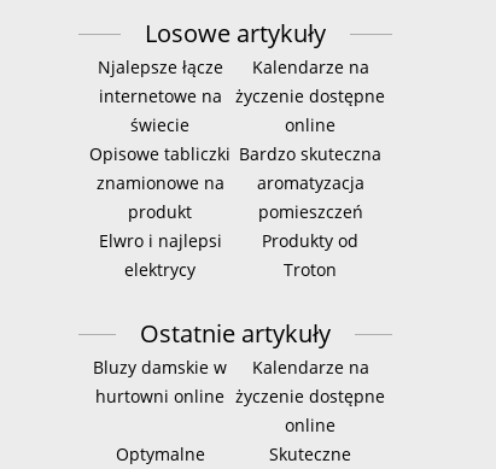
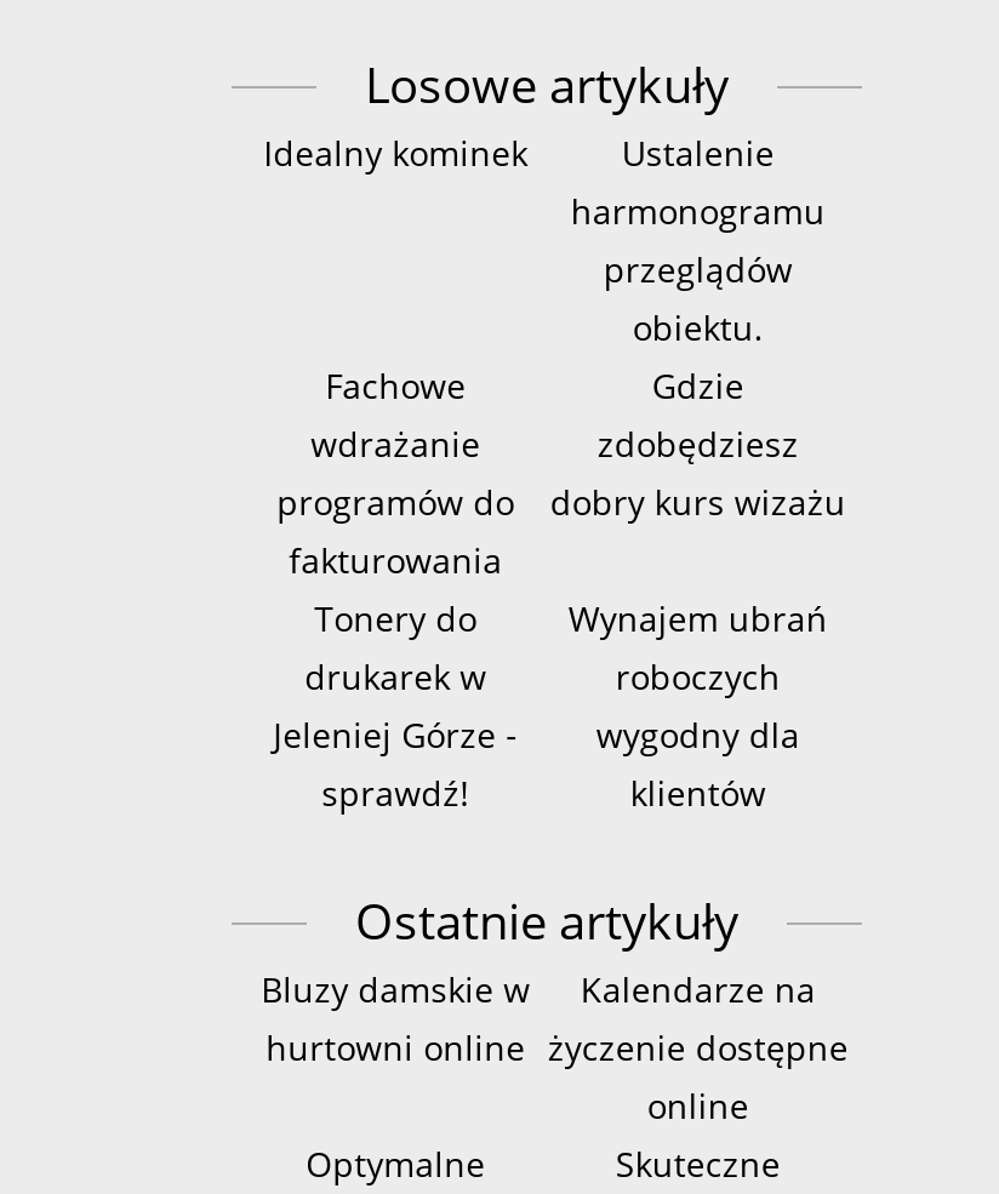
- Kalendarze na
- życzenie dostępne
- online
- Opisowe tabliczki
- znamionowe na
- produkt
+ Gdzie
+ zdobędziesz
+ dobry kurs wizażu

- Njalepsze łącze
- internetowe na
- świecie
+ Idealny kominek
+ Ustalenie
+ harmonogramu
+ przeglądów
+ obiektu.
+ Fachowe
+ wdrażanie
+ programów do
+ fakturowania

- Bardzo skuteczna
- aromatyzacja
- pomieszczeń
- Elwro i najlepsi
- elektrycy
+ Tonery do
+ drukarek w
+ Jeleniej Górze -
+ sprawdź!

- Produkty od
- Troton
+ Wynajem ubrań
+ roboczych
+ wygodny dla
+ klientów
